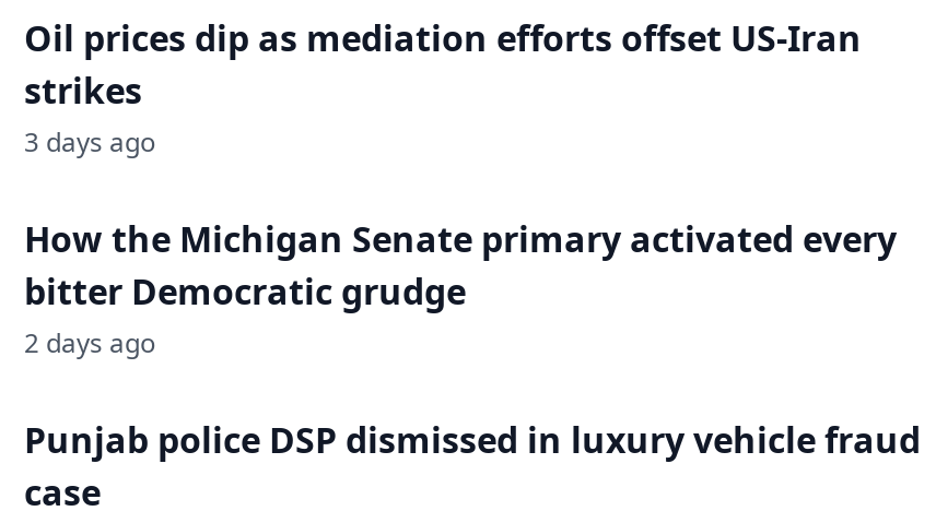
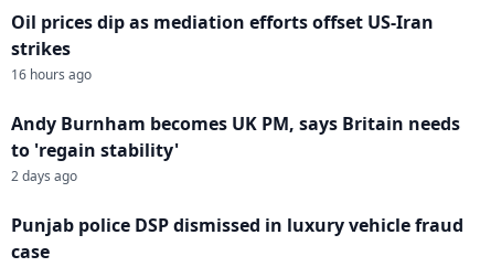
- 3 days ago
+ 16 hours ago

- How the Michigan Senate primary activated every
- bitter Democratic grudge
+ Andy Burnham becomes UK PM, says Britain needs
+ to 'regain stability'
